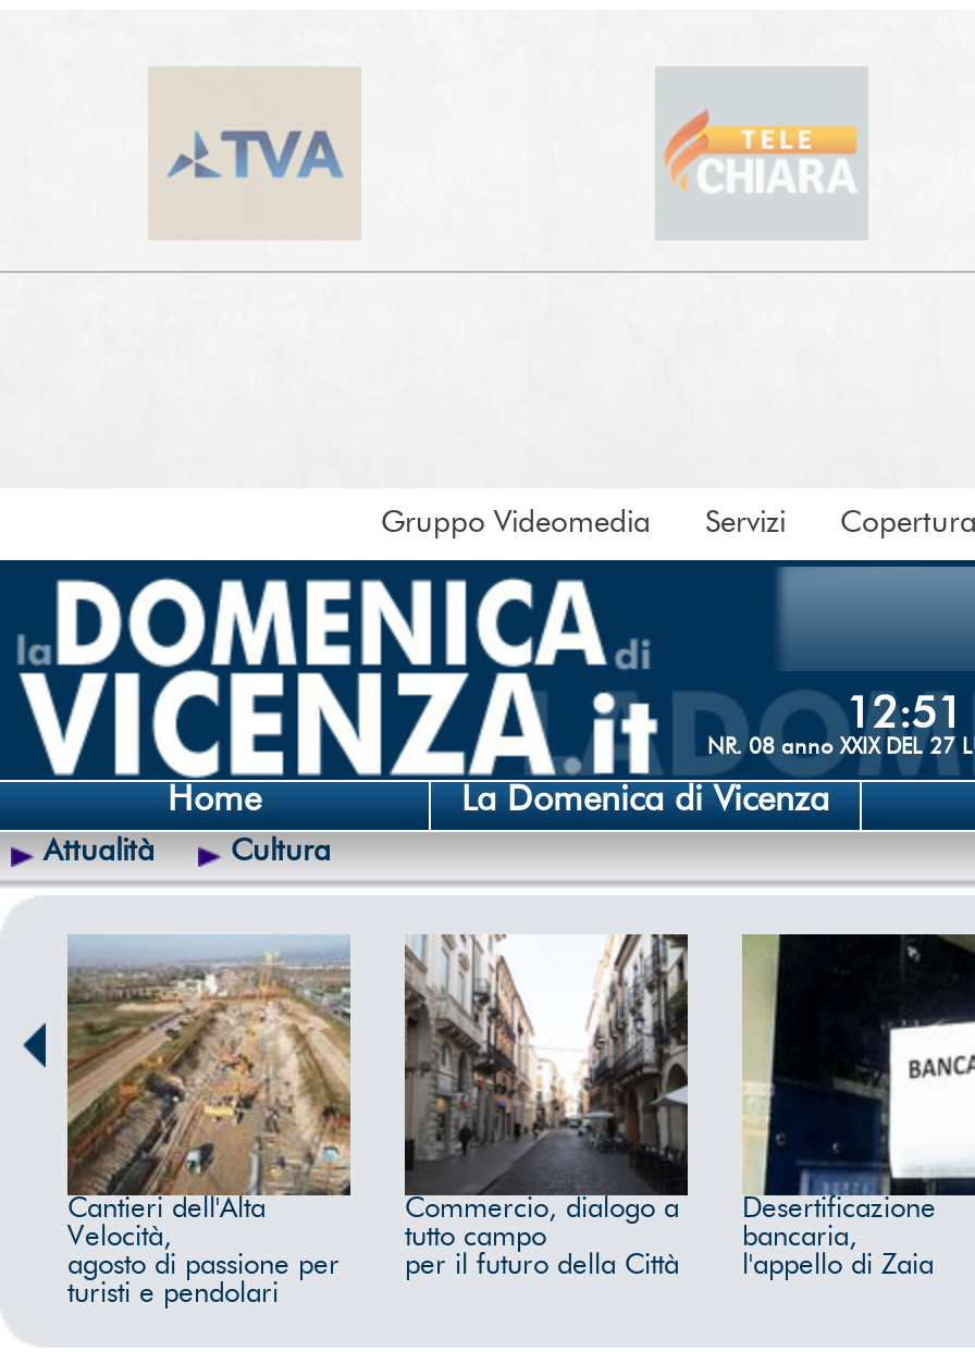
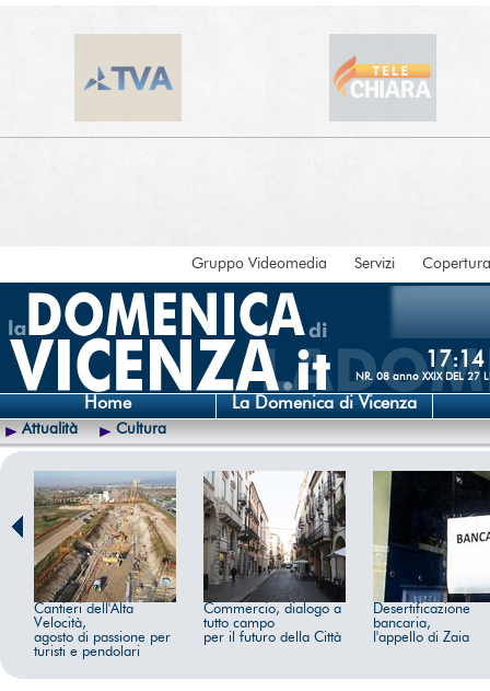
- 12:51
+ 17:14
